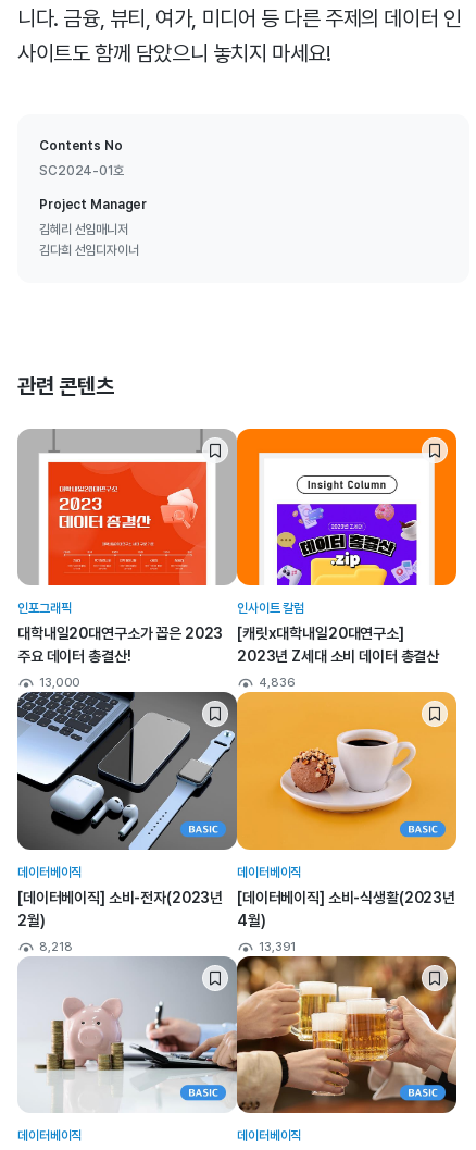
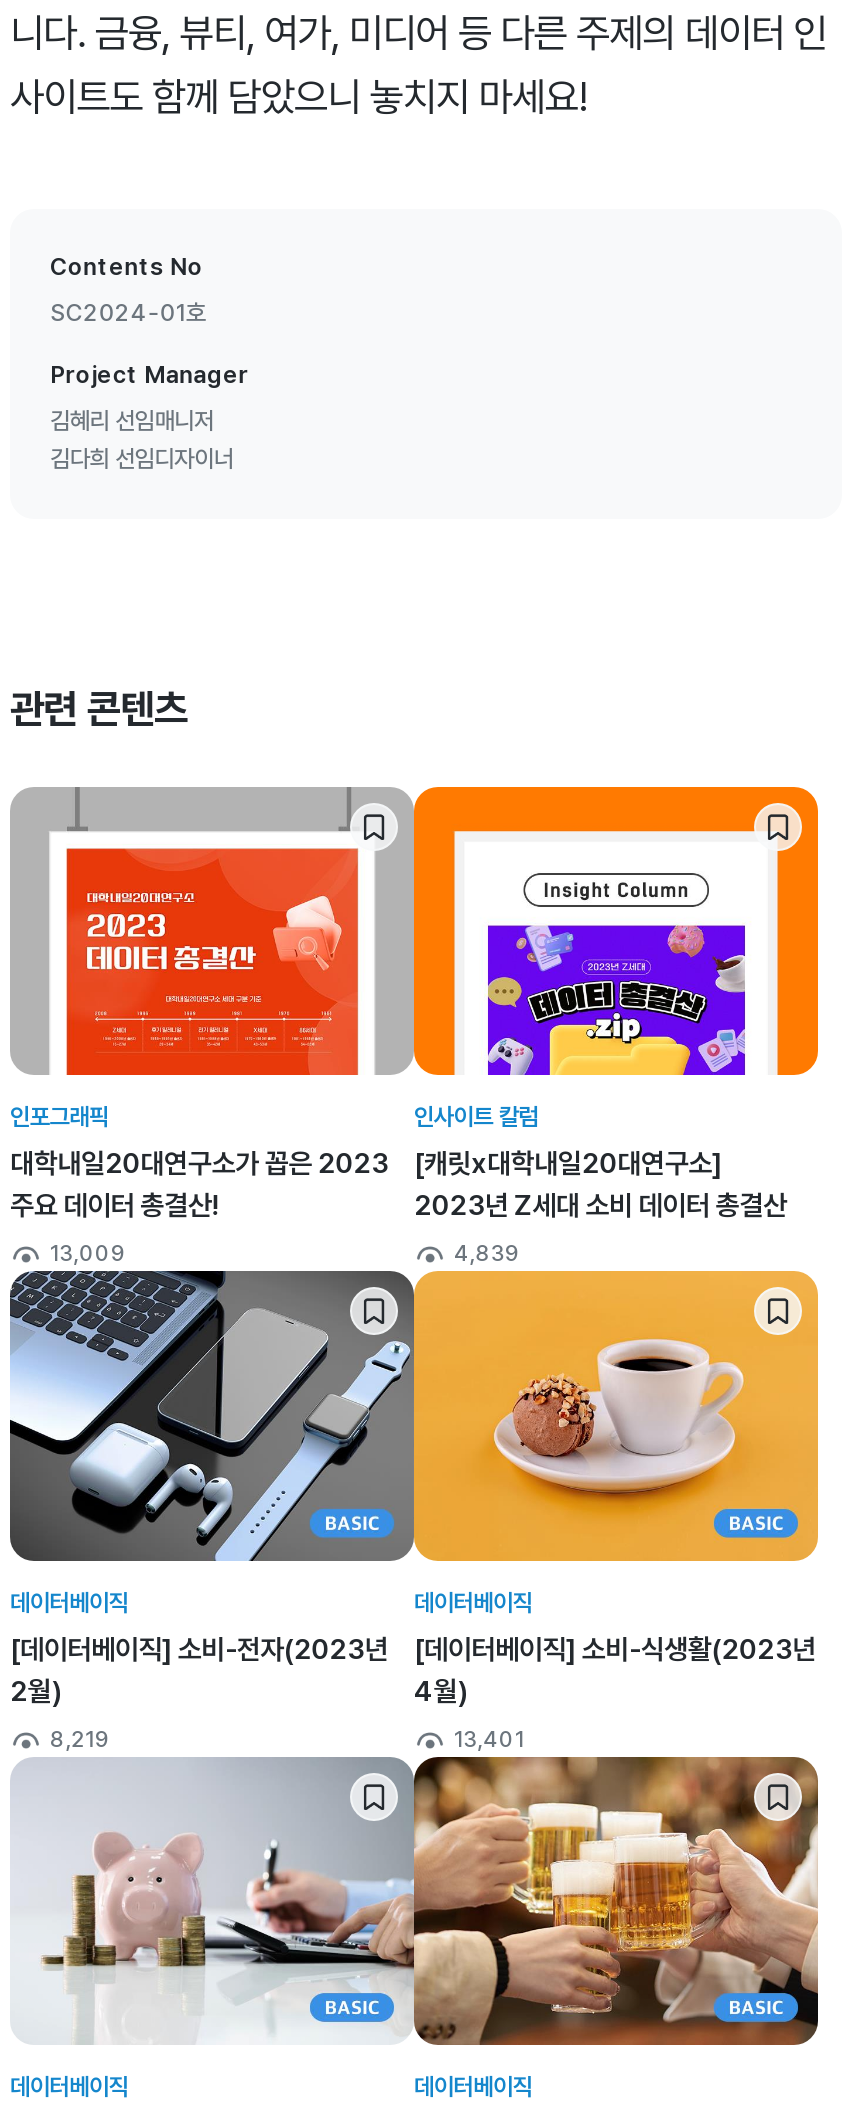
- 13,000
+ 13,009

- 4,836
+ 4,839

- 8,218
+ 8,219

- 13,391
+ 13,401
